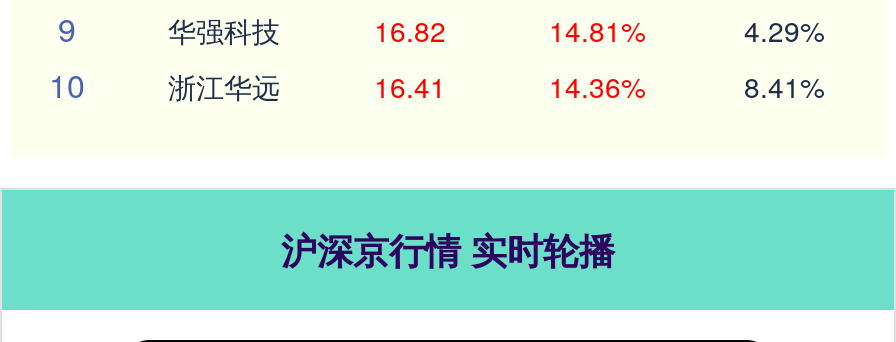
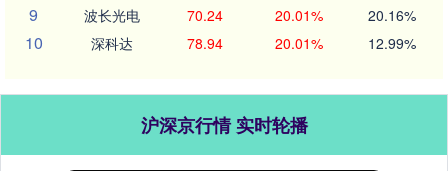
- 华强科技
- 16.82
- 14.81%
- 4.29%
+ 波长光电
+ 70.24
+ 20.01%
+ 20.16%

- 浙江华远
- 16.41
- 14.36%
- 8.41%
+ 深科达
+ 78.94
+ 20.01%
+ 12.99%
